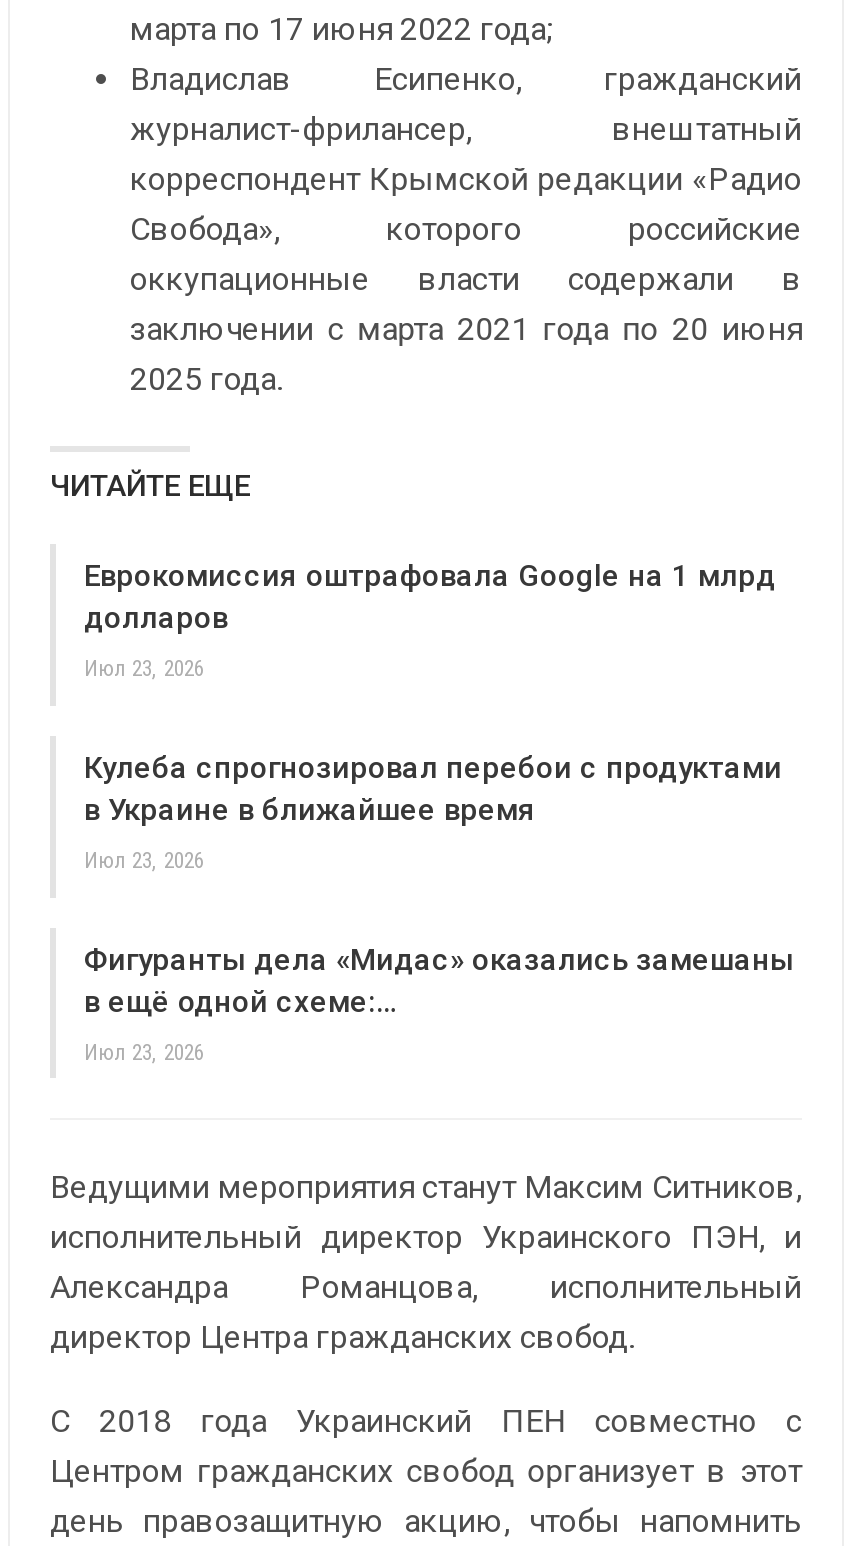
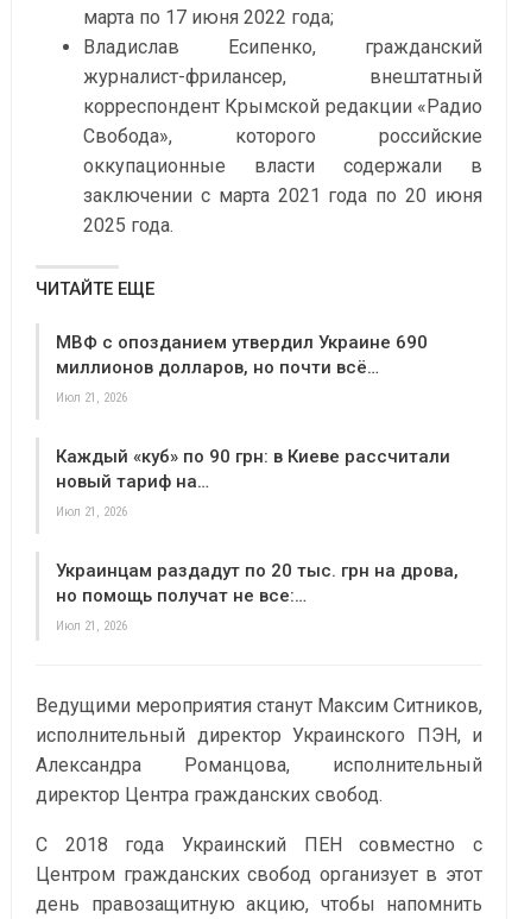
- Еврокомиссия оштрафовала Google на 1 млрд
- долларов
+ МВФ с опозданием утвердил Украине 690
+ миллионов долларов, но почти всё…

- Июл 23, 2026
+ Июл 21, 2026

- Кулеба спрогнозировал перебои с продуктами
- в Украине в ближайшее время
+ Каждый «куб» по 90 грн: в Киеве рассчитали
+ новый тариф на…

- Июл 23, 2026
+ Июл 21, 2026

- Фигуранты дела «Мидас» оказались замешаны
- в ещё одной схеме:…
+ Украинцам раздадут по 20 тыс. грн на дрова,
+ но помощь получат не все:…

- Июл 23, 2026
+ Июл 21, 2026
